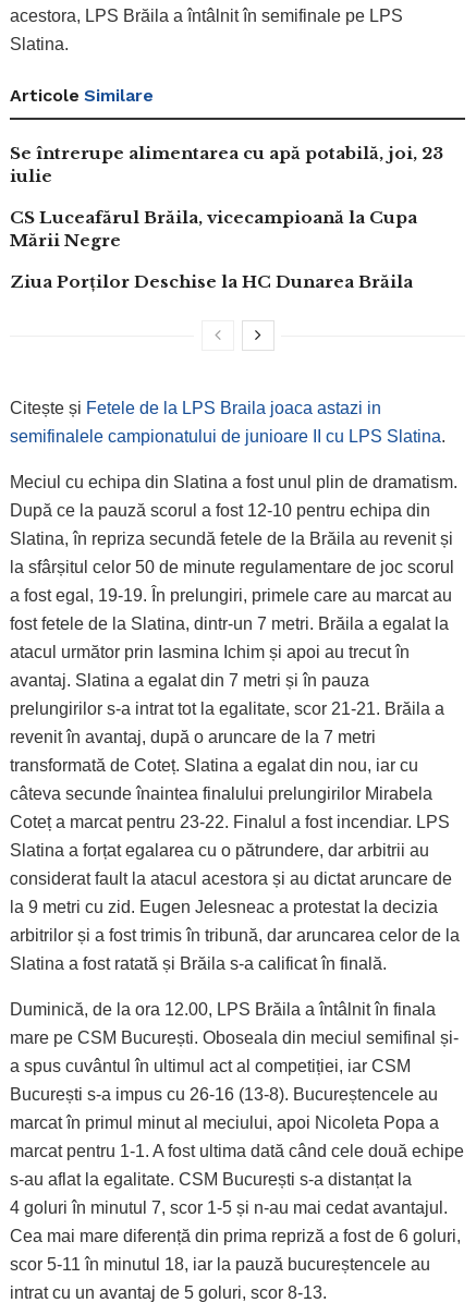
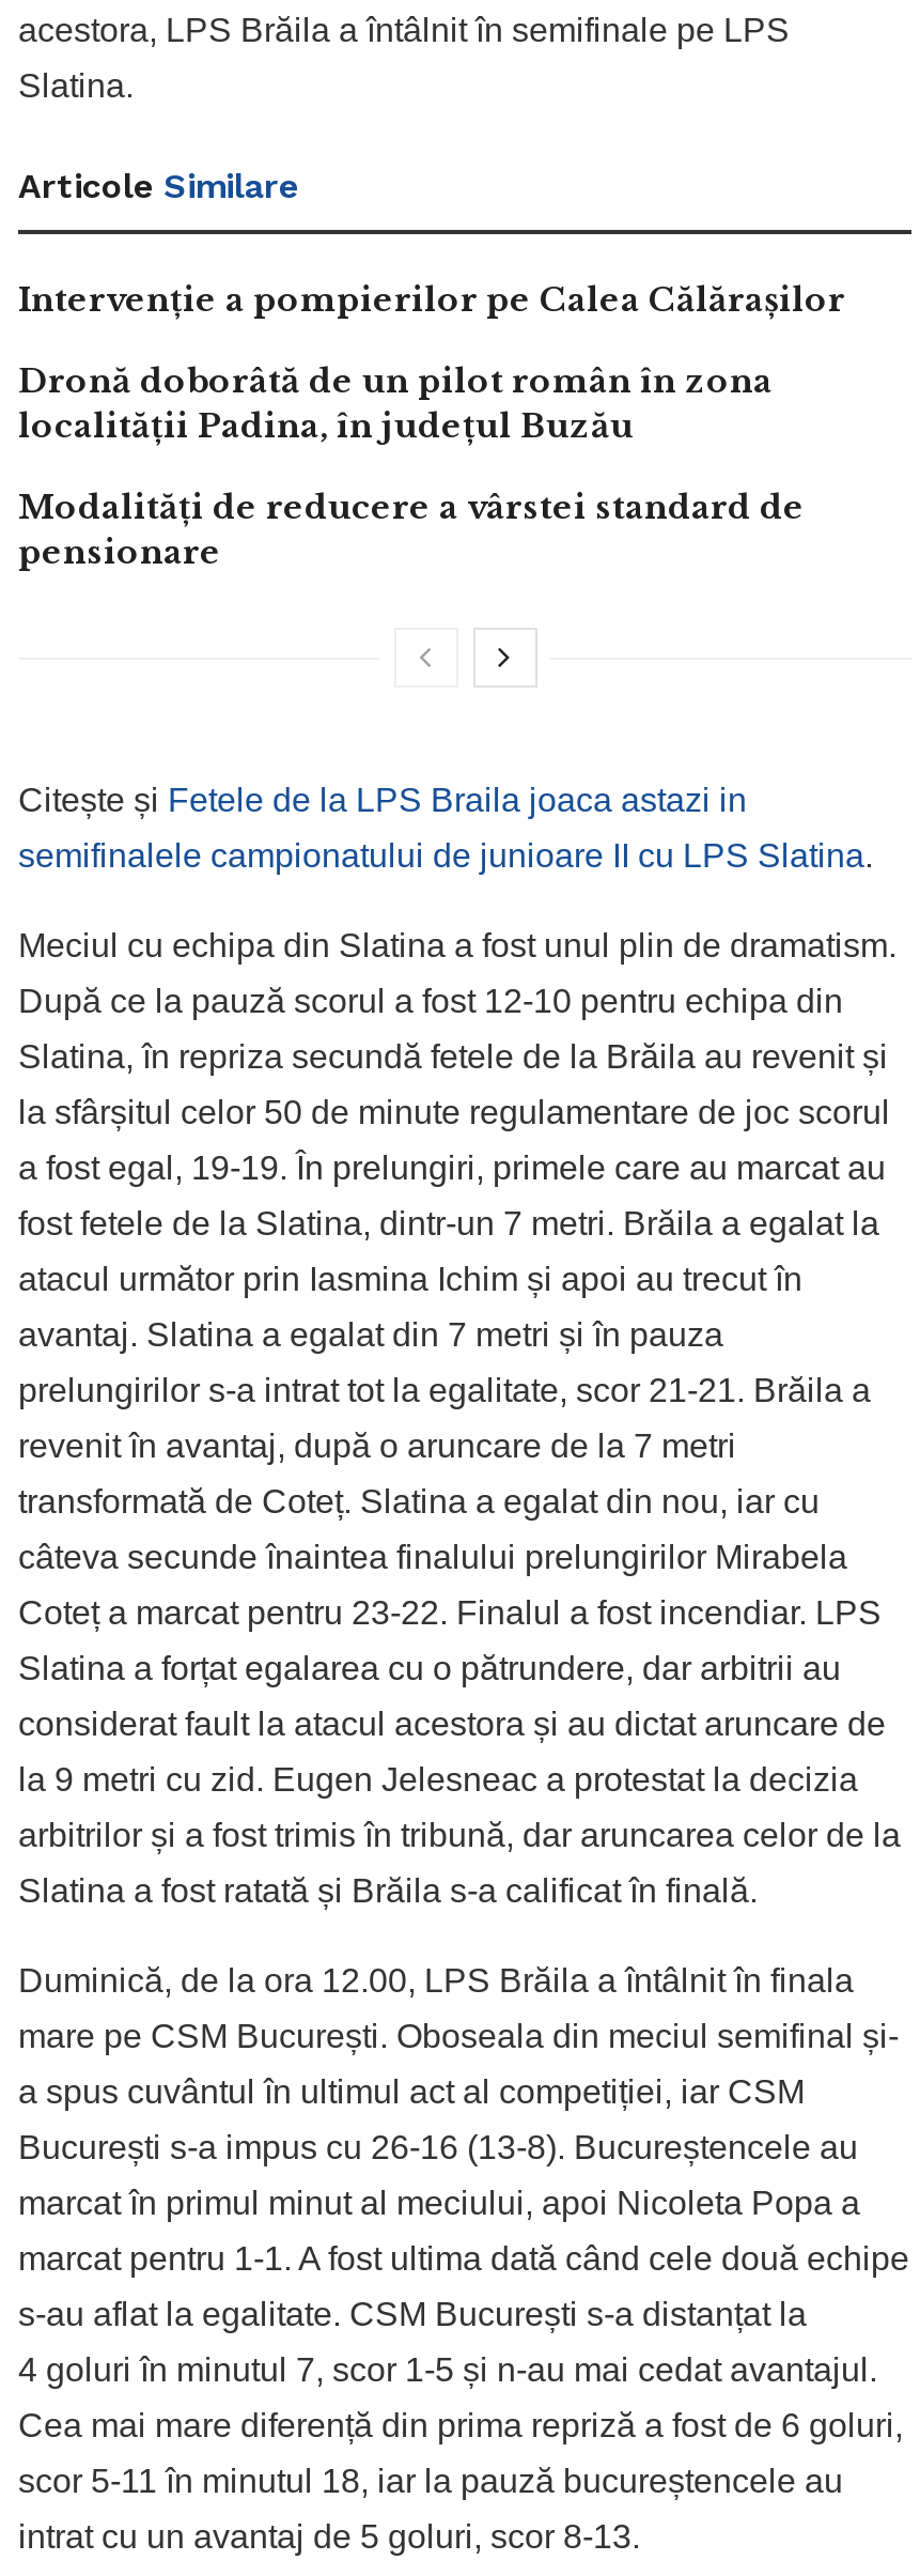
- Se întrerupe alimentarea cu apă potabilă, joi, 23
- iulie
+ Intervenție a pompierilor pe Calea Călărașilor

- CS Luceafărul Brăila, vicecampioană la Cupa
- Mării Negre
+ Dronă doborâtă de un pilot român în zona
+ localității Padina, în județul Buzău

- Ziua Porților Deschise la HC Dunarea Brăila
+ Modalități de reducere a vârstei standard de
+ pensionare
